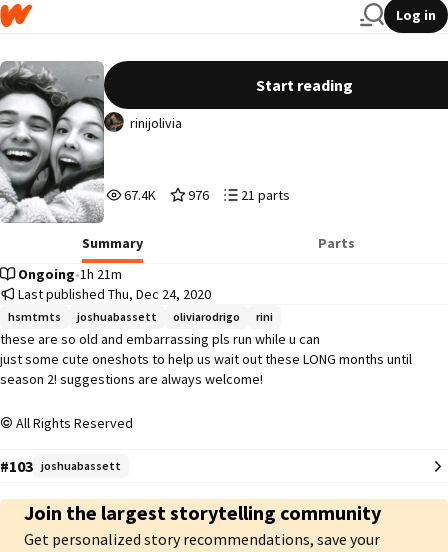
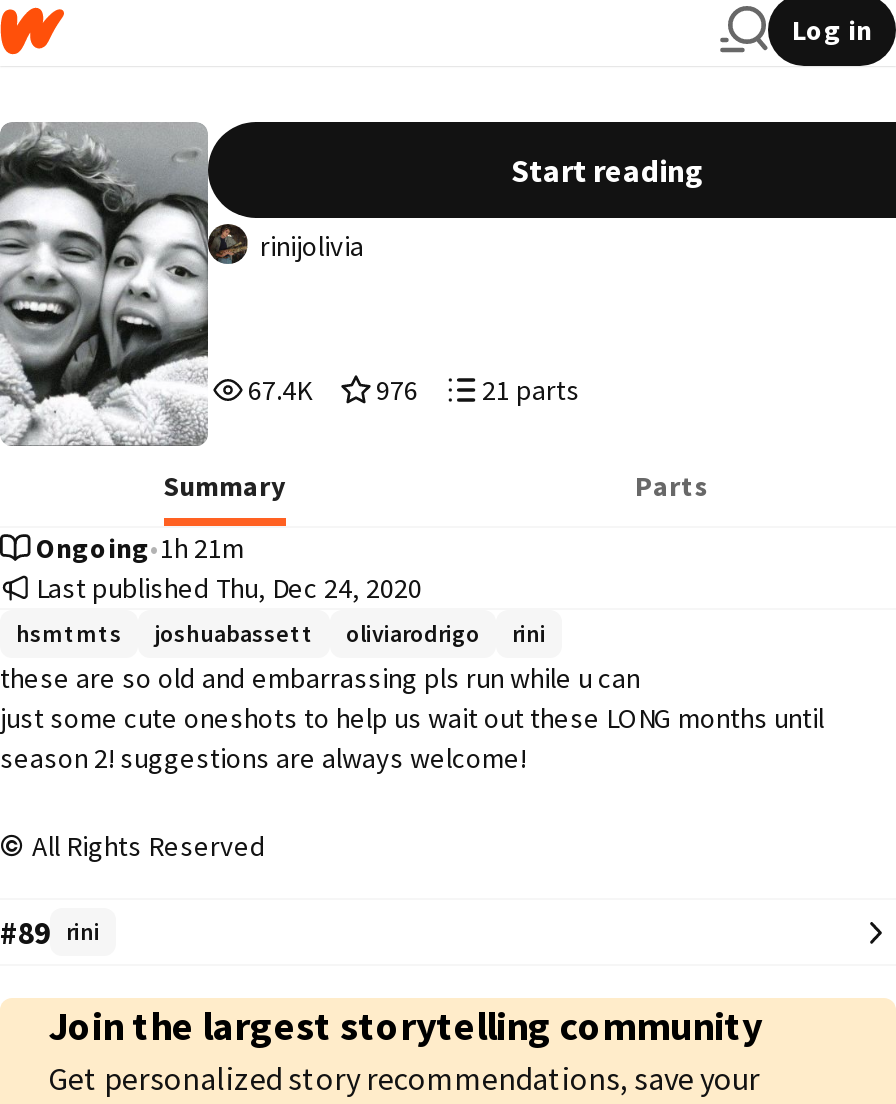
- #103 joshuabassett
+ #89 rini
